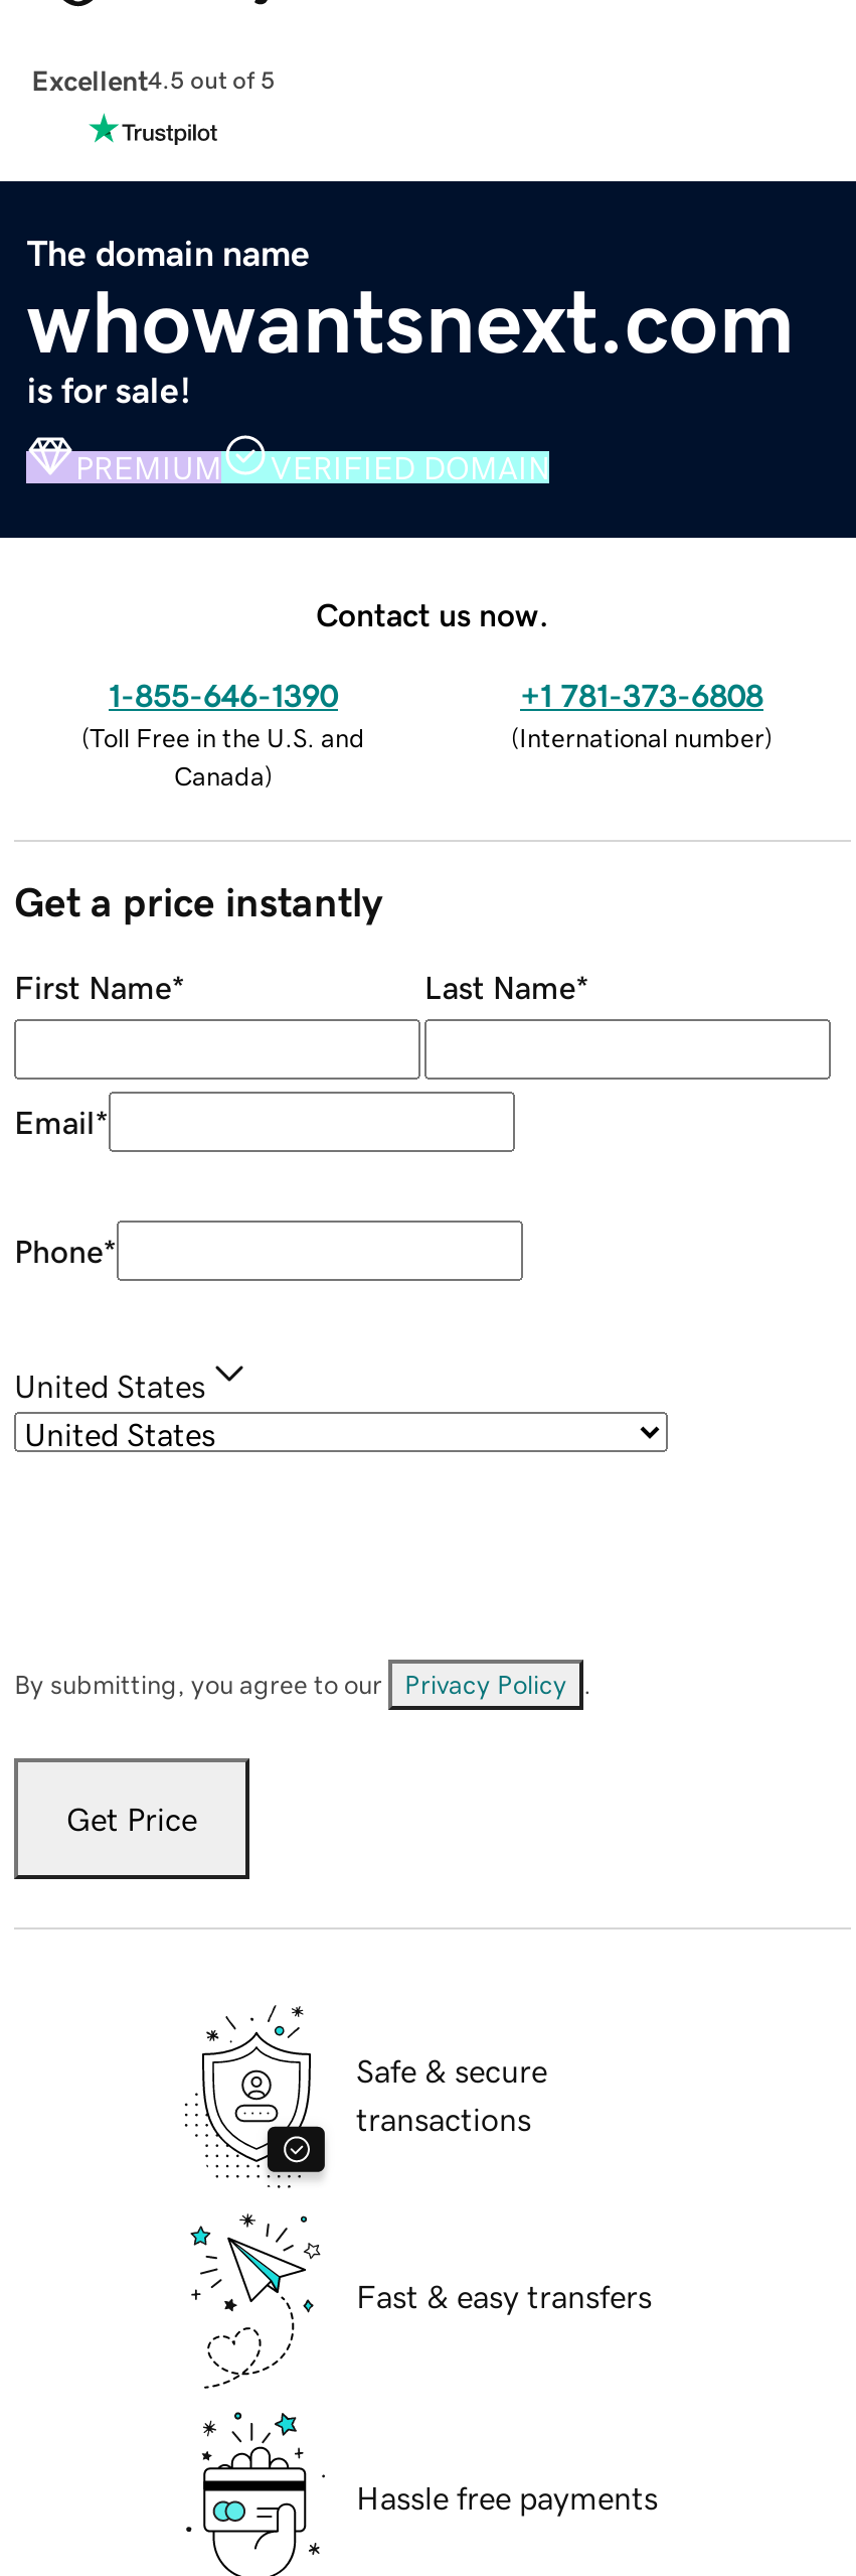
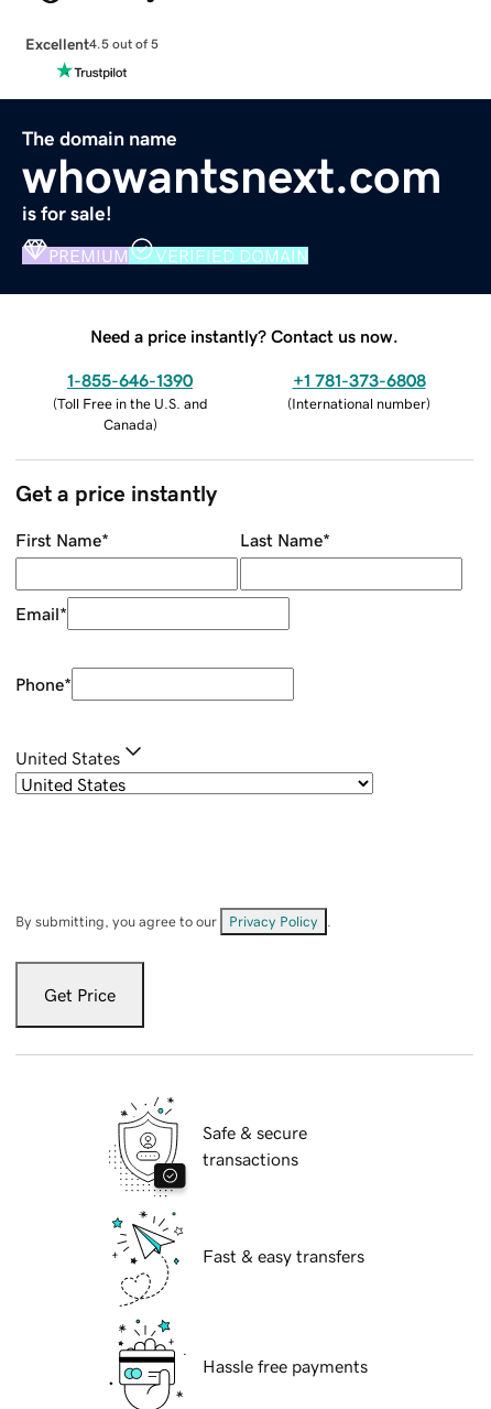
- Contact us now.
+ Need a price instantly? Contact us now.
